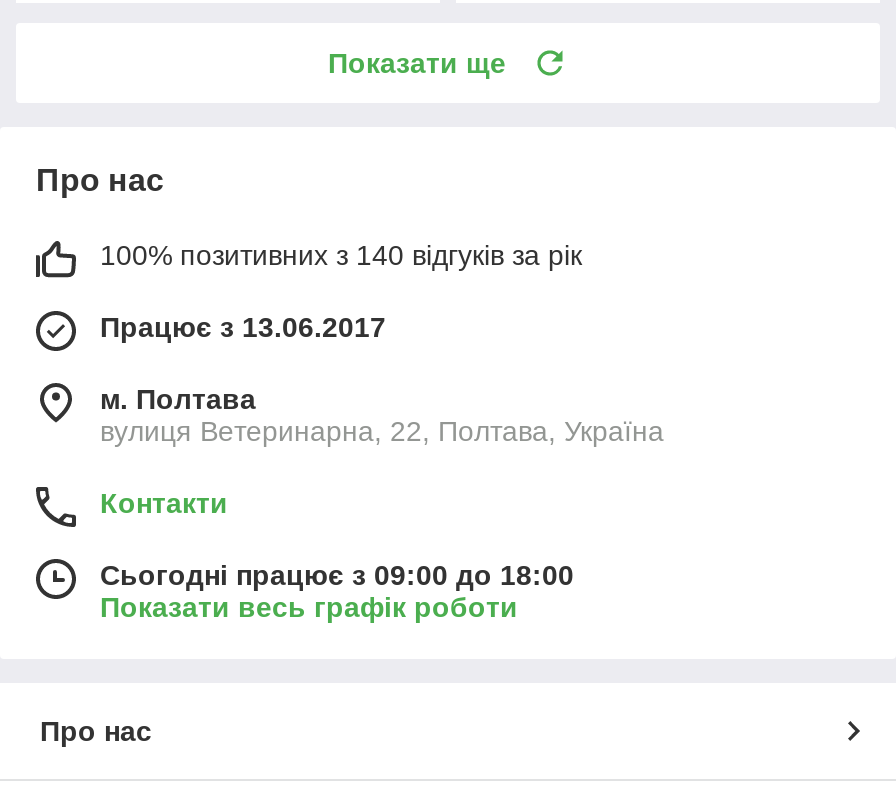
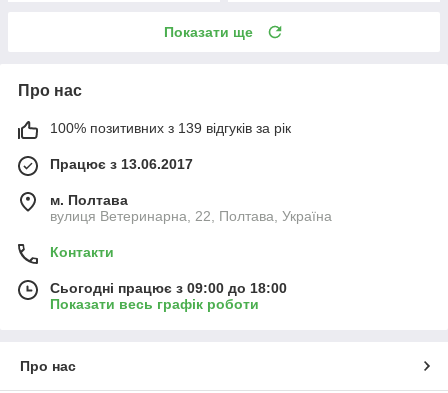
- 100% позитивних з 140 відгуків за рік
+ 100% позитивних з 139 відгуків за рік
